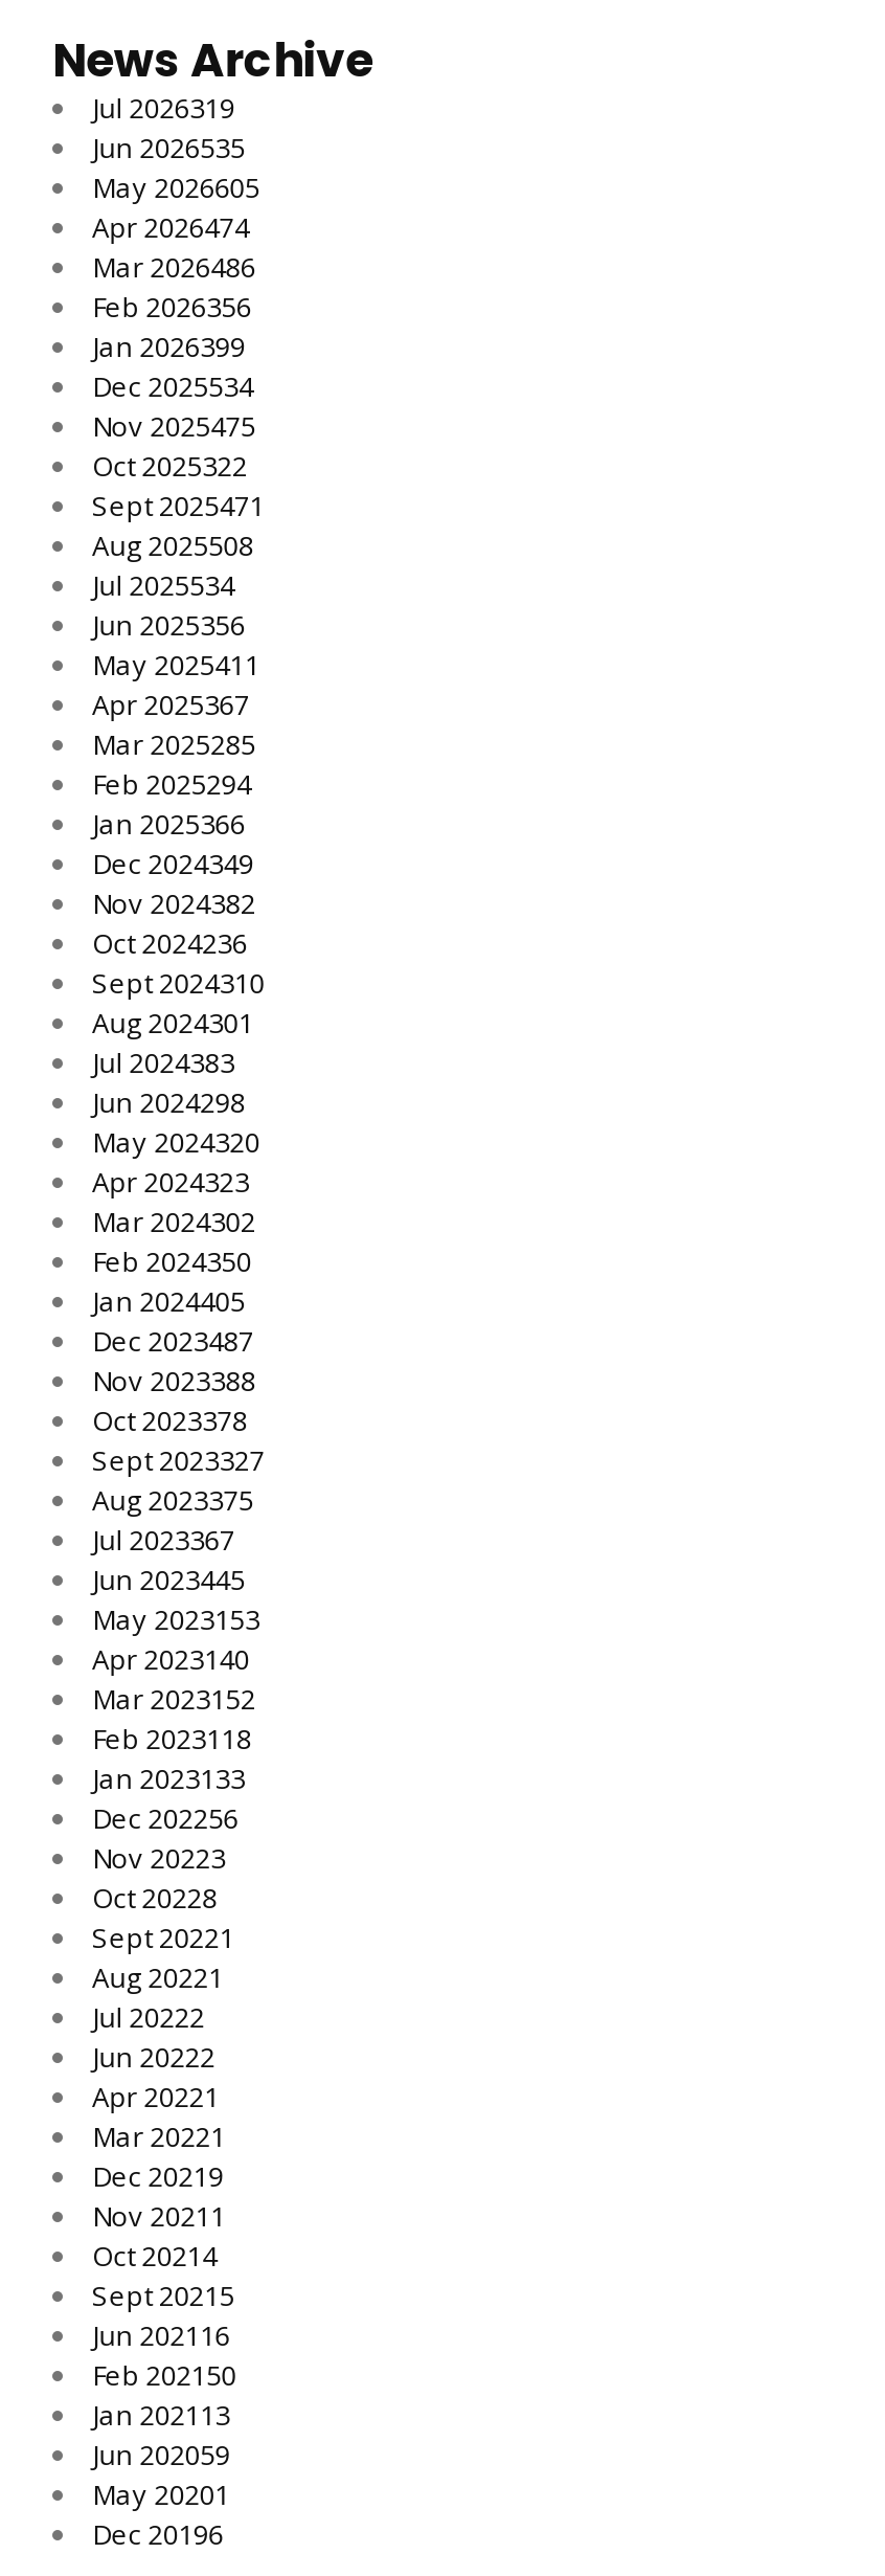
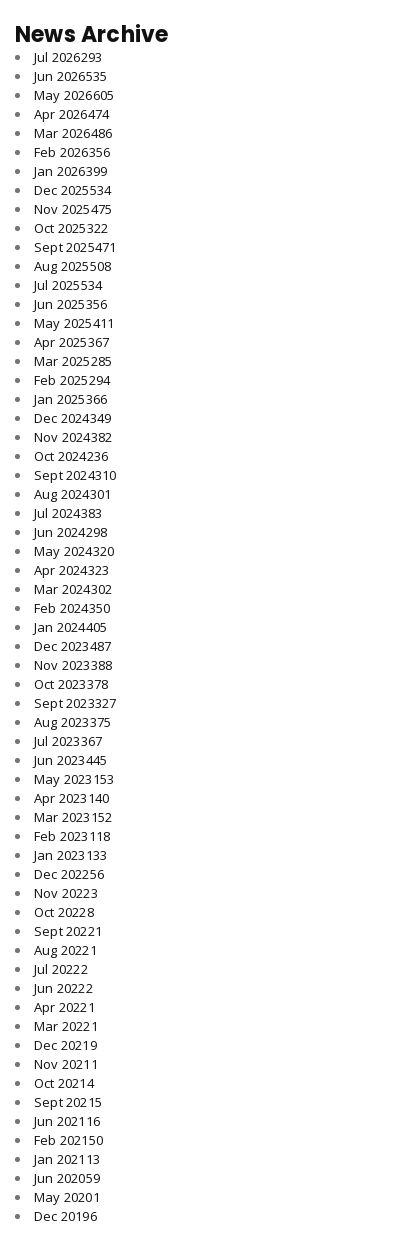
- Jul 2026319
+ Jul 2026293
